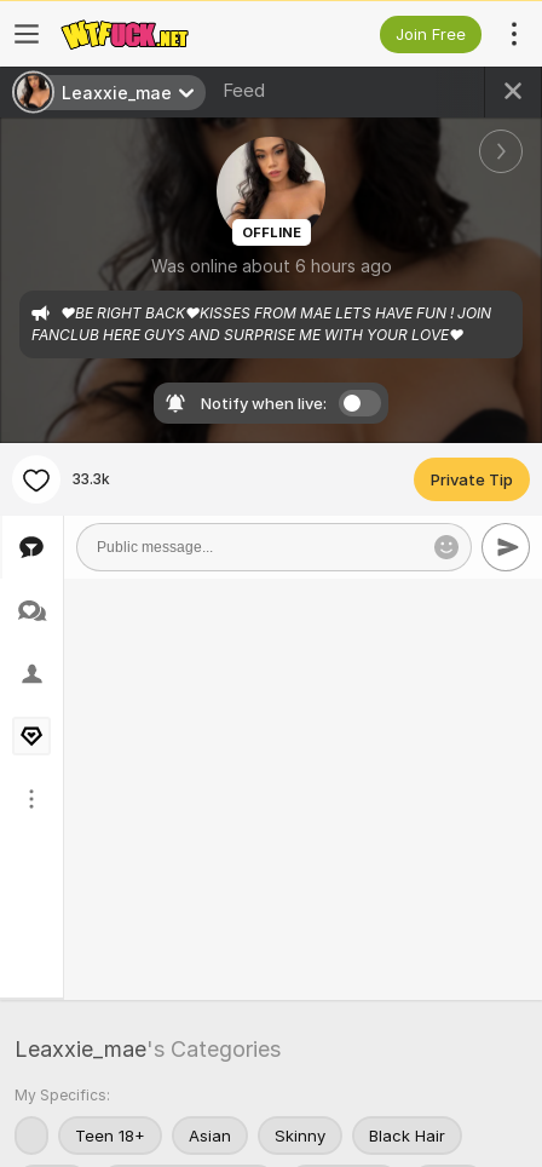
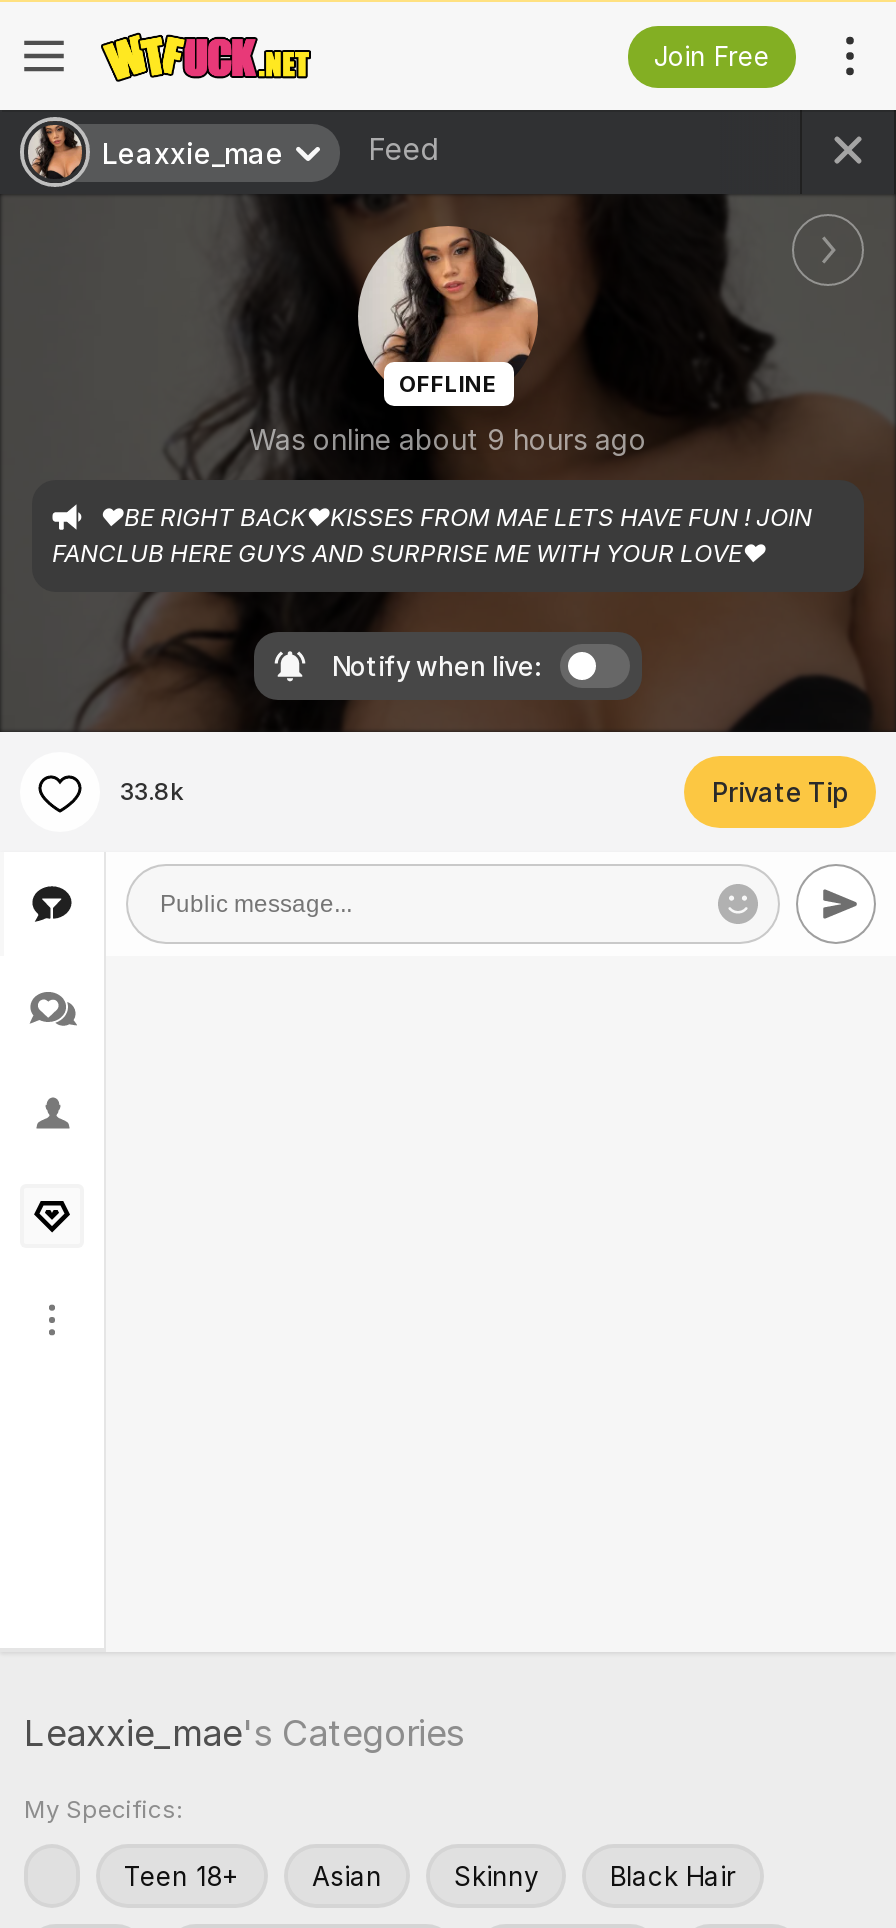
- Was online about 6 hours ago
+ Was online about 9 hours ago

- 33.3k
+ 33.8k
